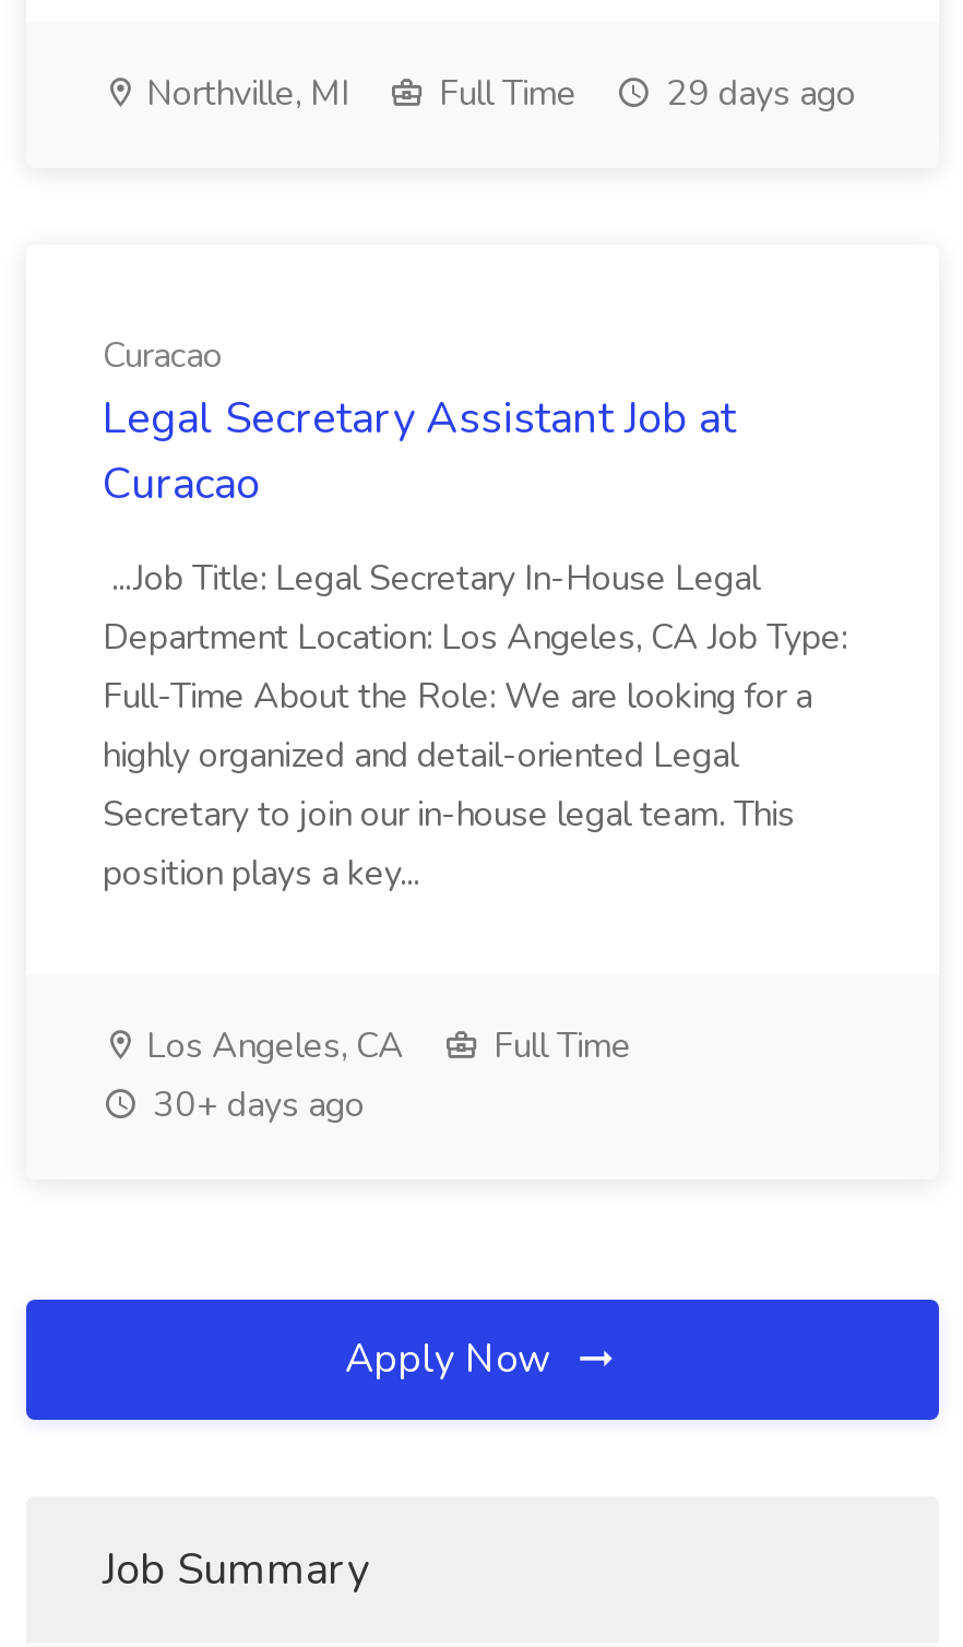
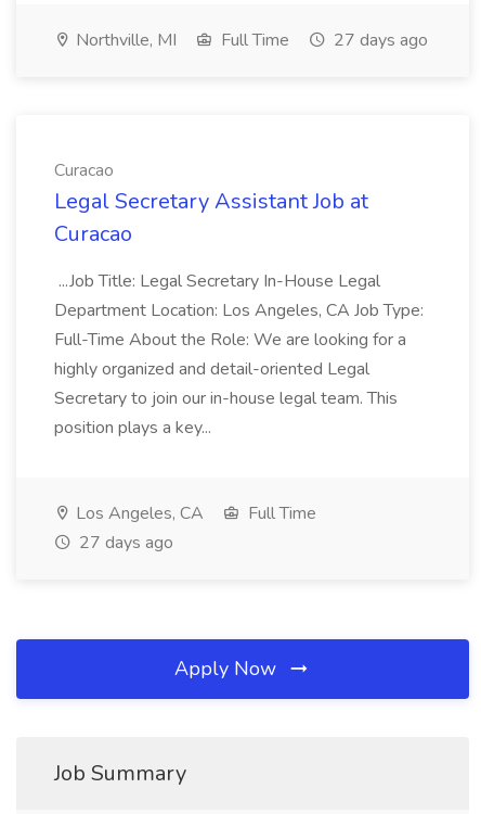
- Northville, MI Full Time 29 days ago
+ Northville, MI Full Time 27 days ago

- 30+ days ago
+ 27 days ago
